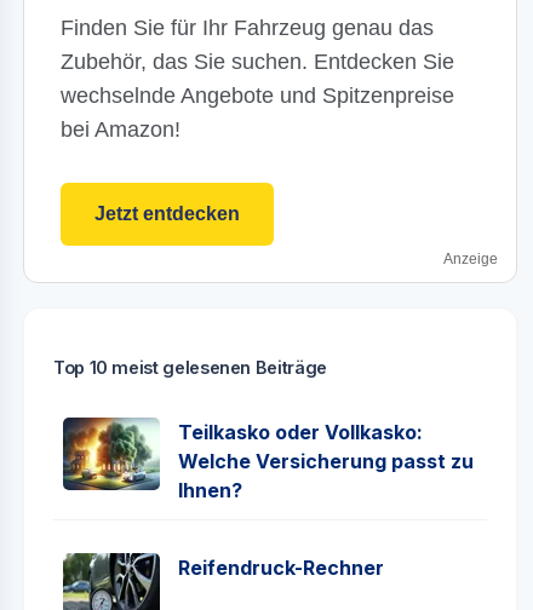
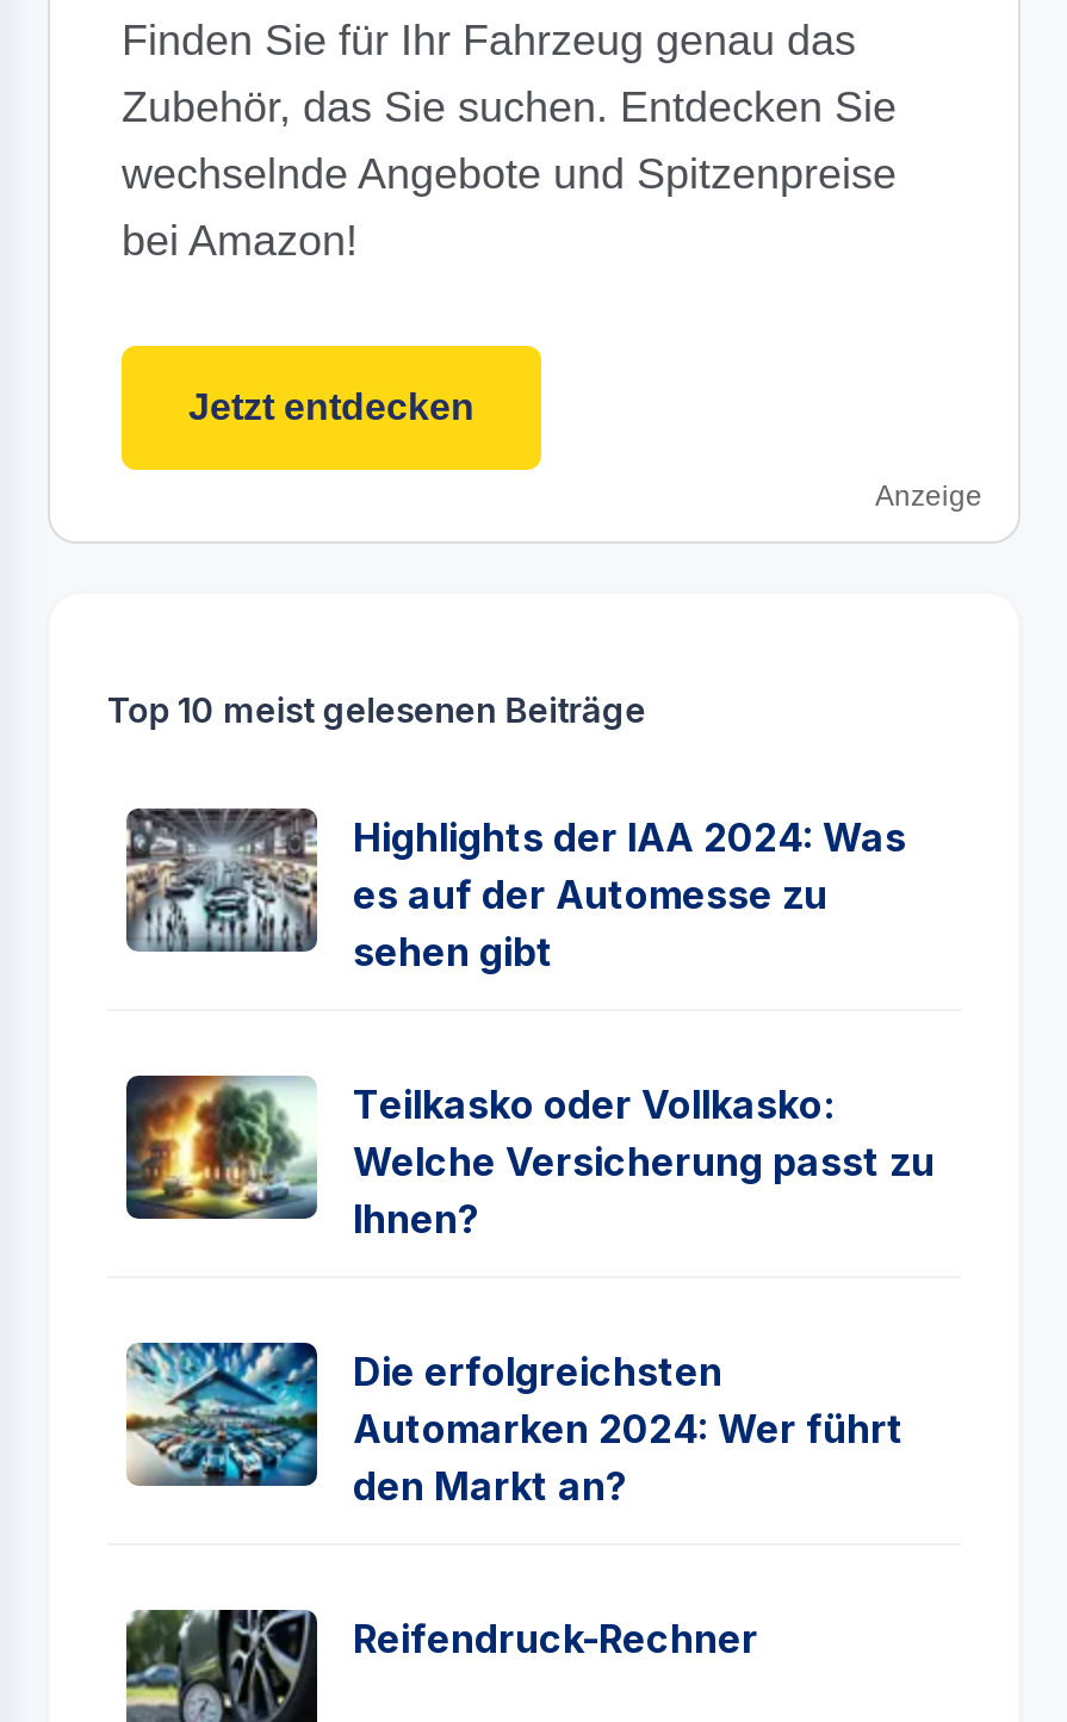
+ [image]
+ Highlights der IAA 2024: Was
+ es auf der Automesse zu
+ sehen gibt

+ [image]
+ Die erfolgreichsten
+ Automarken 2024: Wer führt
+ den Markt an?
